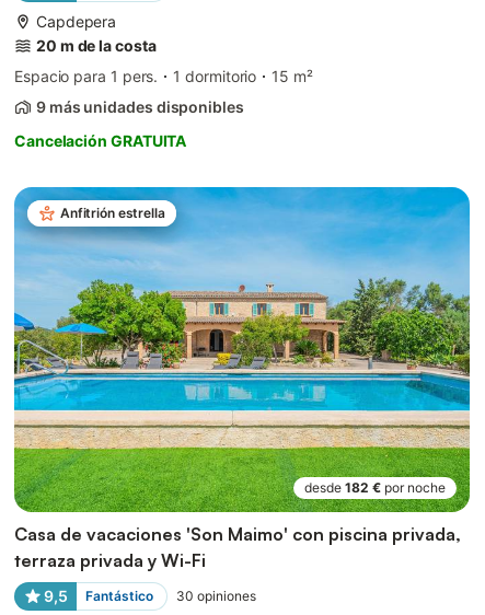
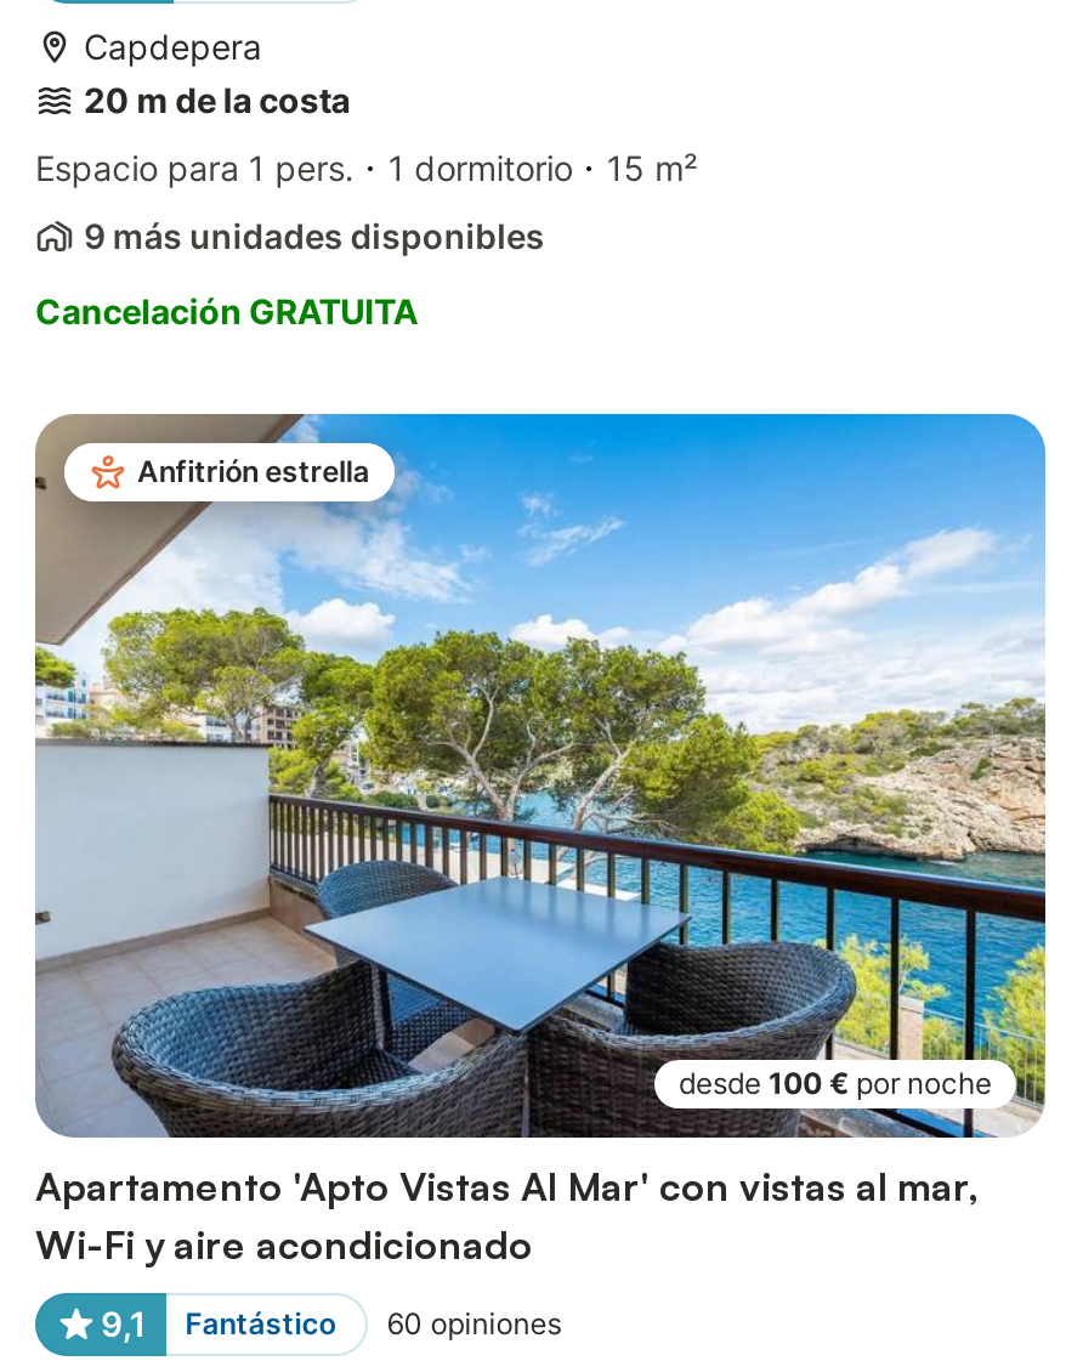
- [image]
- desde 182 € por noche
+ [image]
+ desde 100 € por noche

- Casa de vacaciones 'Son Maimo' con piscina privada,
- terraza privada y Wi-Fi
+ Apartamento 'Apto Vistas Al Mar' con vistas al mar,
+ Wi-Fi y aire acondicionado

- 9,5
+ 9,1

- 30 opiniones
+ 60 opiniones
